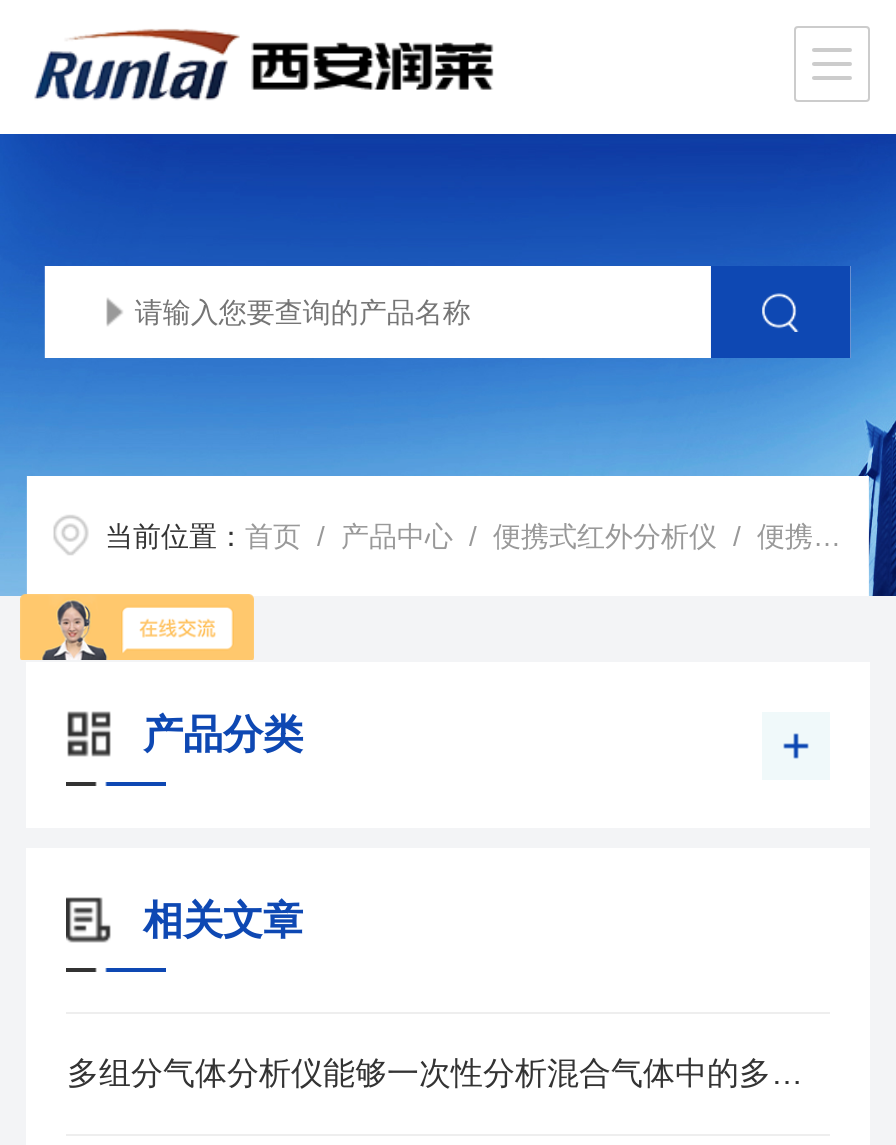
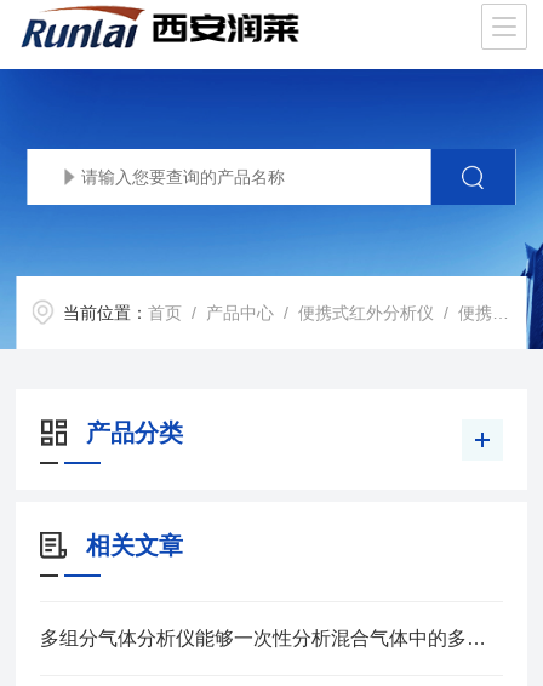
- [image]
